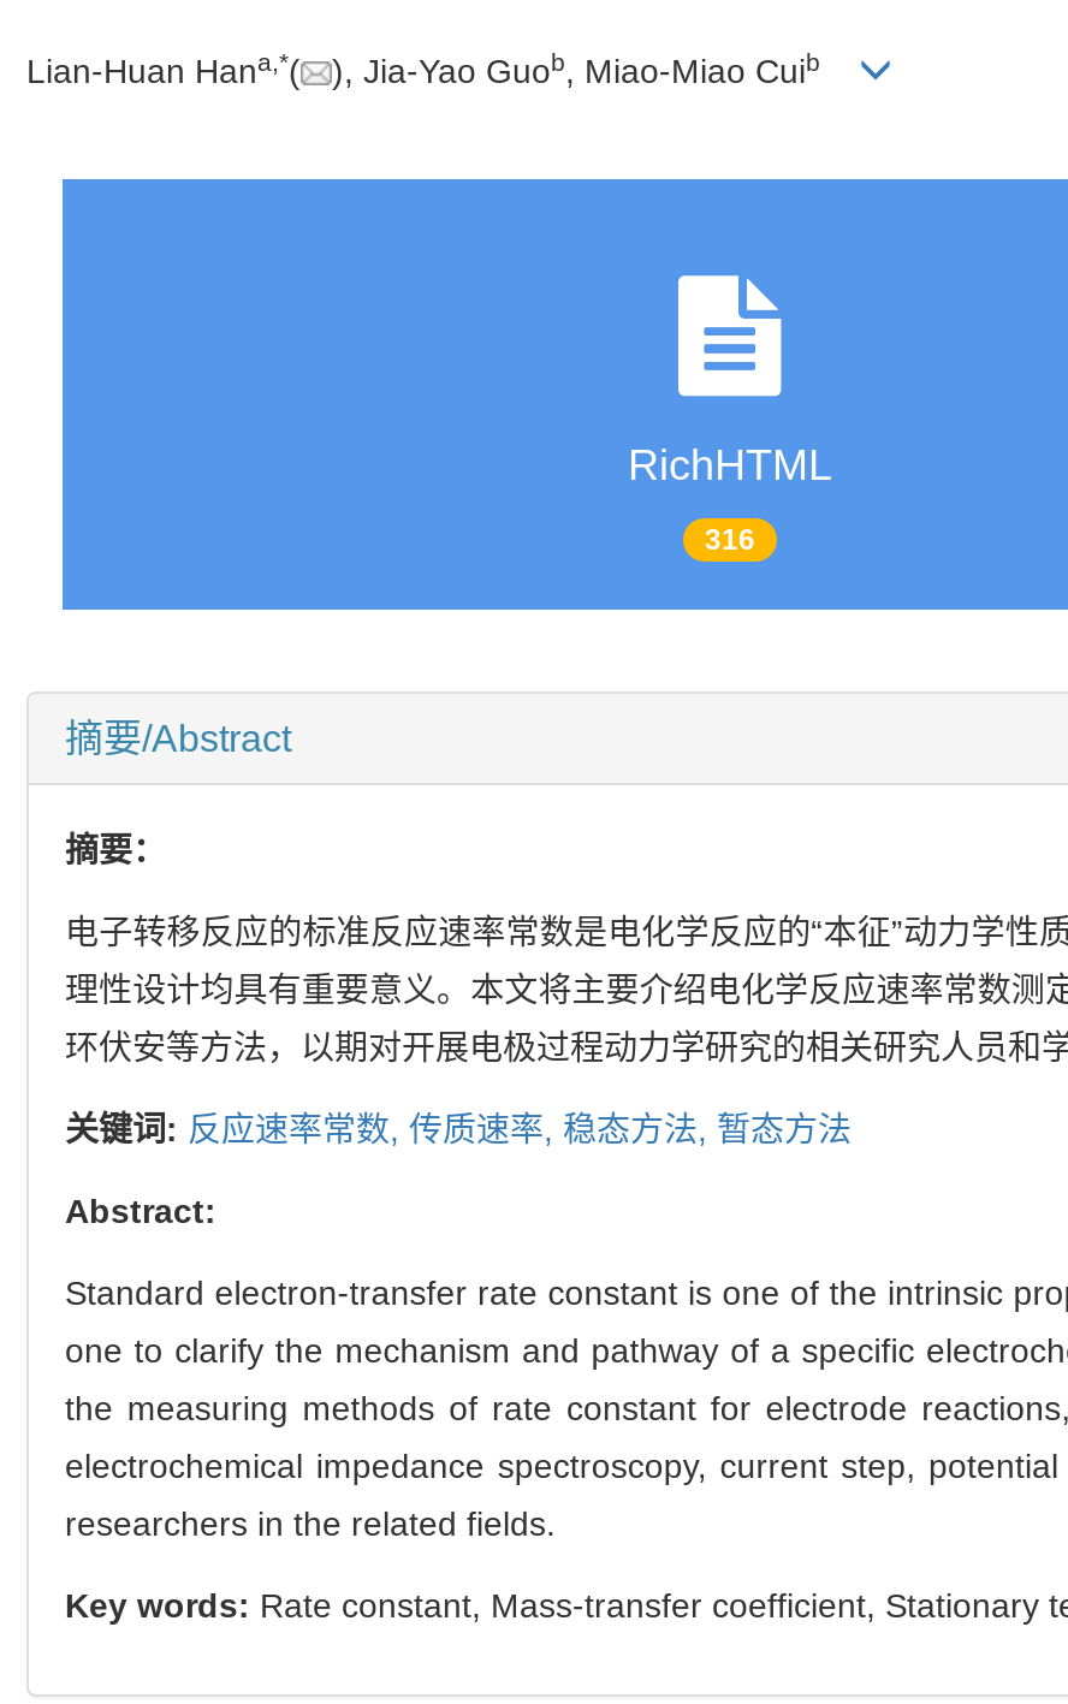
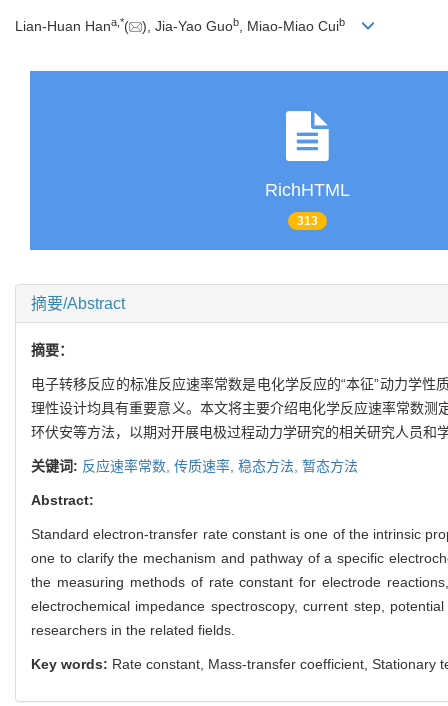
- 316
+ 313
